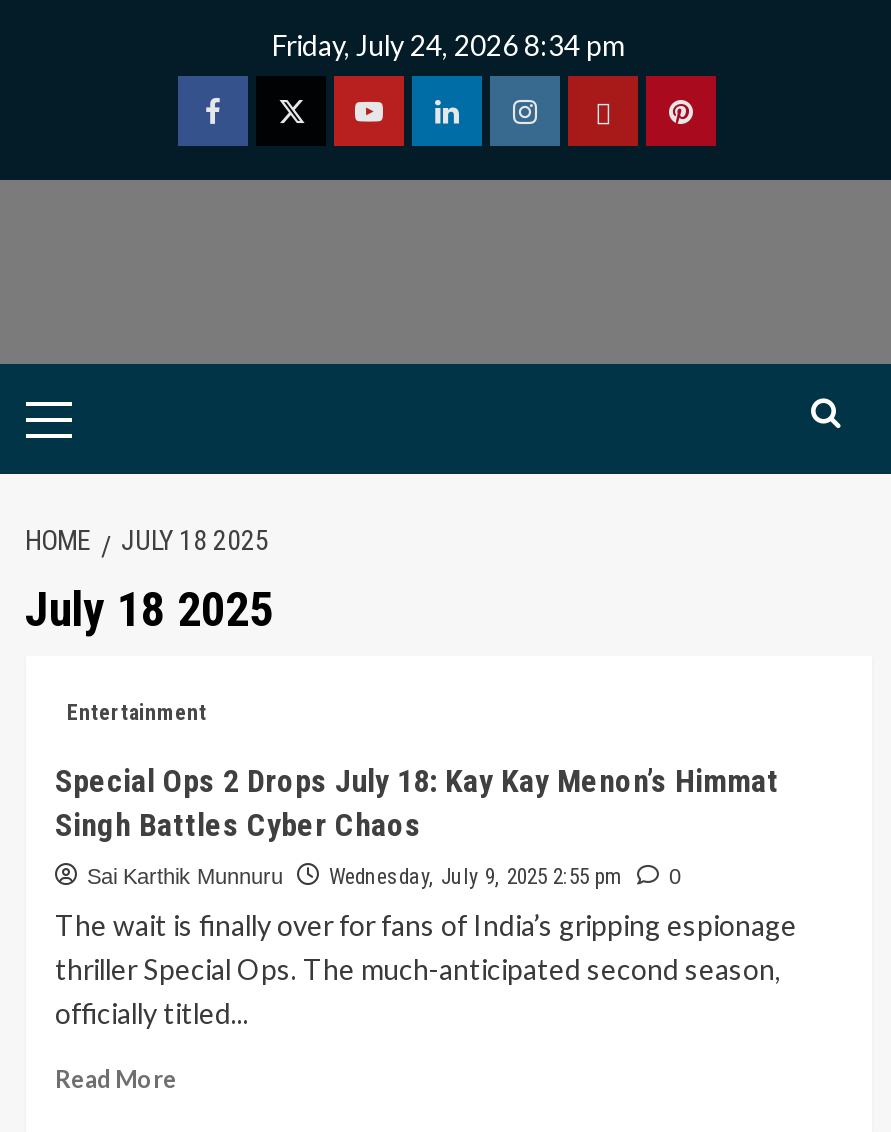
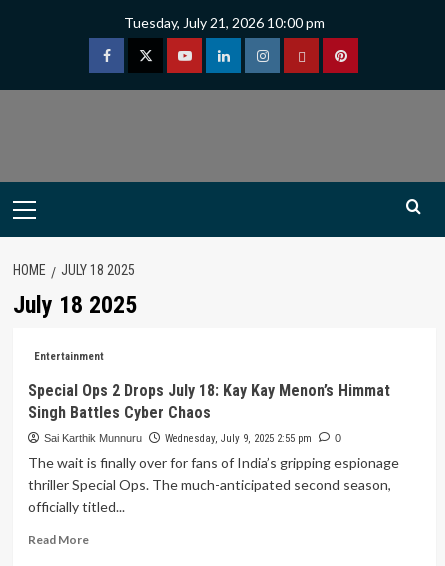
- Friday, July 24, 2026 8:34 pm
+ Tuesday, July 21, 2026 10:00 pm
